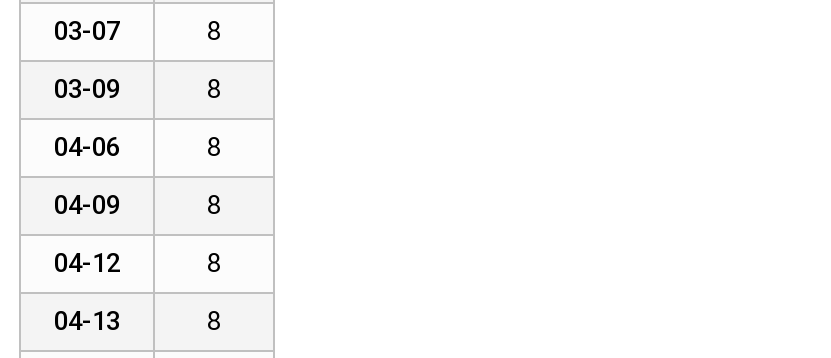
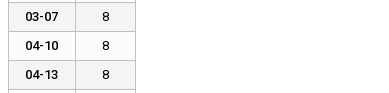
- 03-09
- 8
- 04-06
- 8
- 04-09
- 8
- 04-12
+ 04-10
